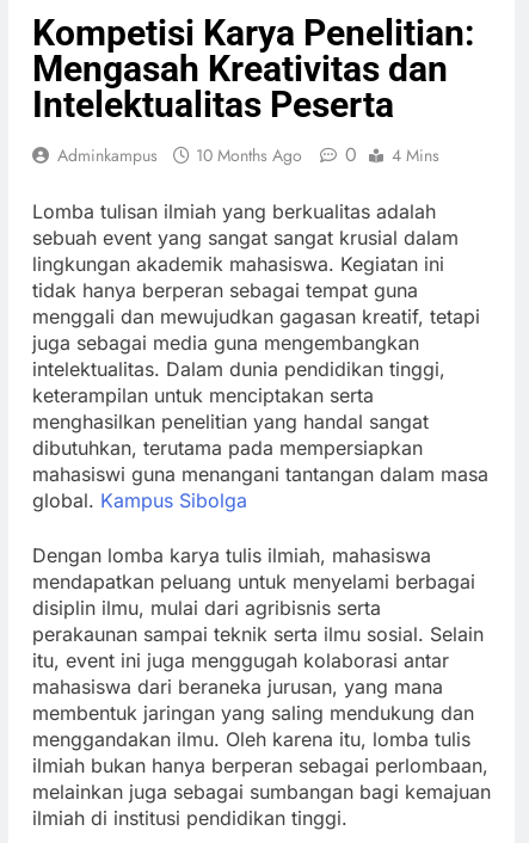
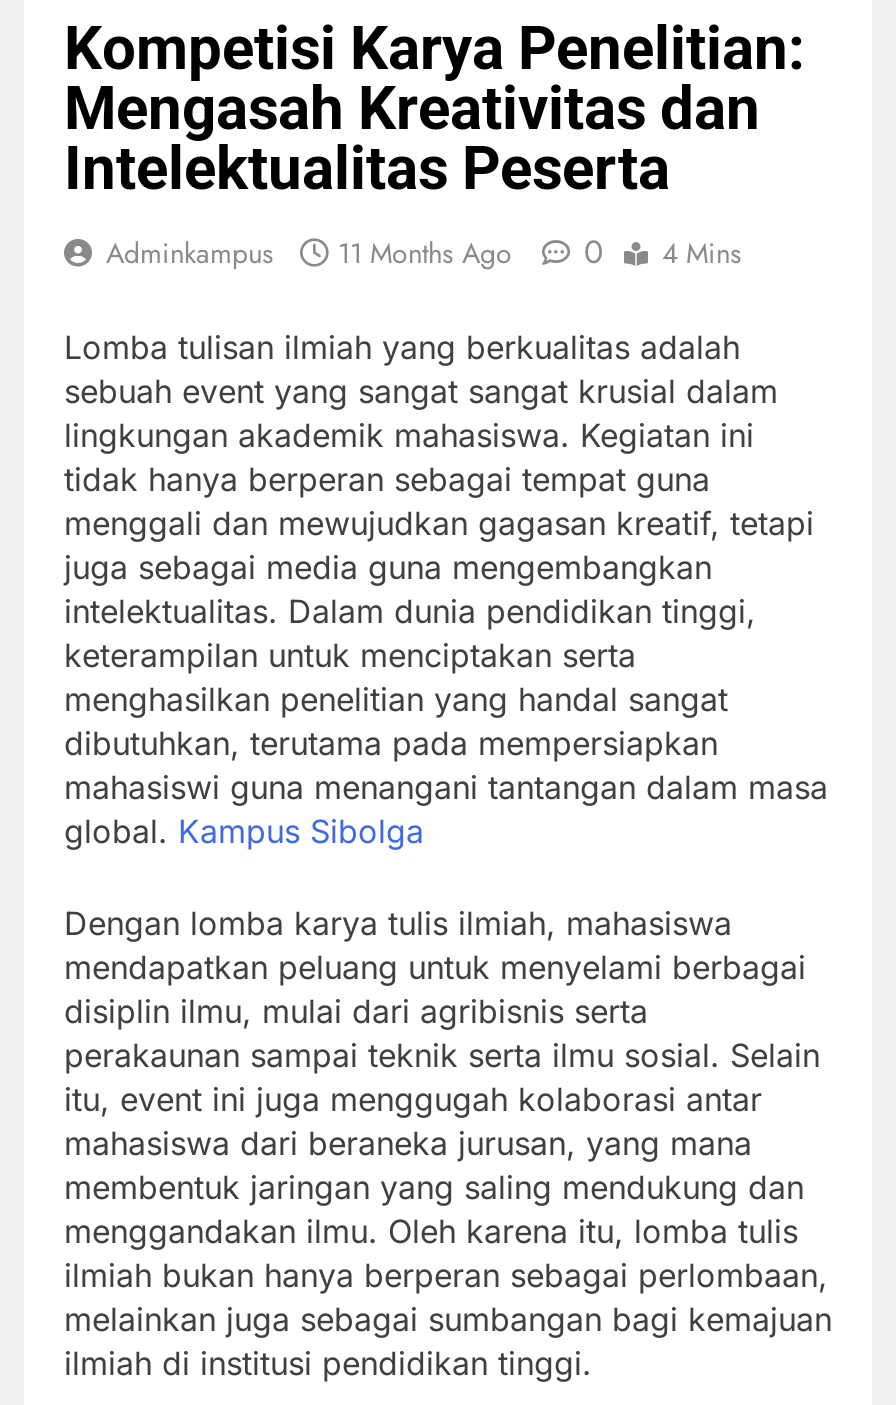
- Adminkampus 10 Months Ago 0 4 Mins
+ Adminkampus 11 Months Ago 0 4 Mins
